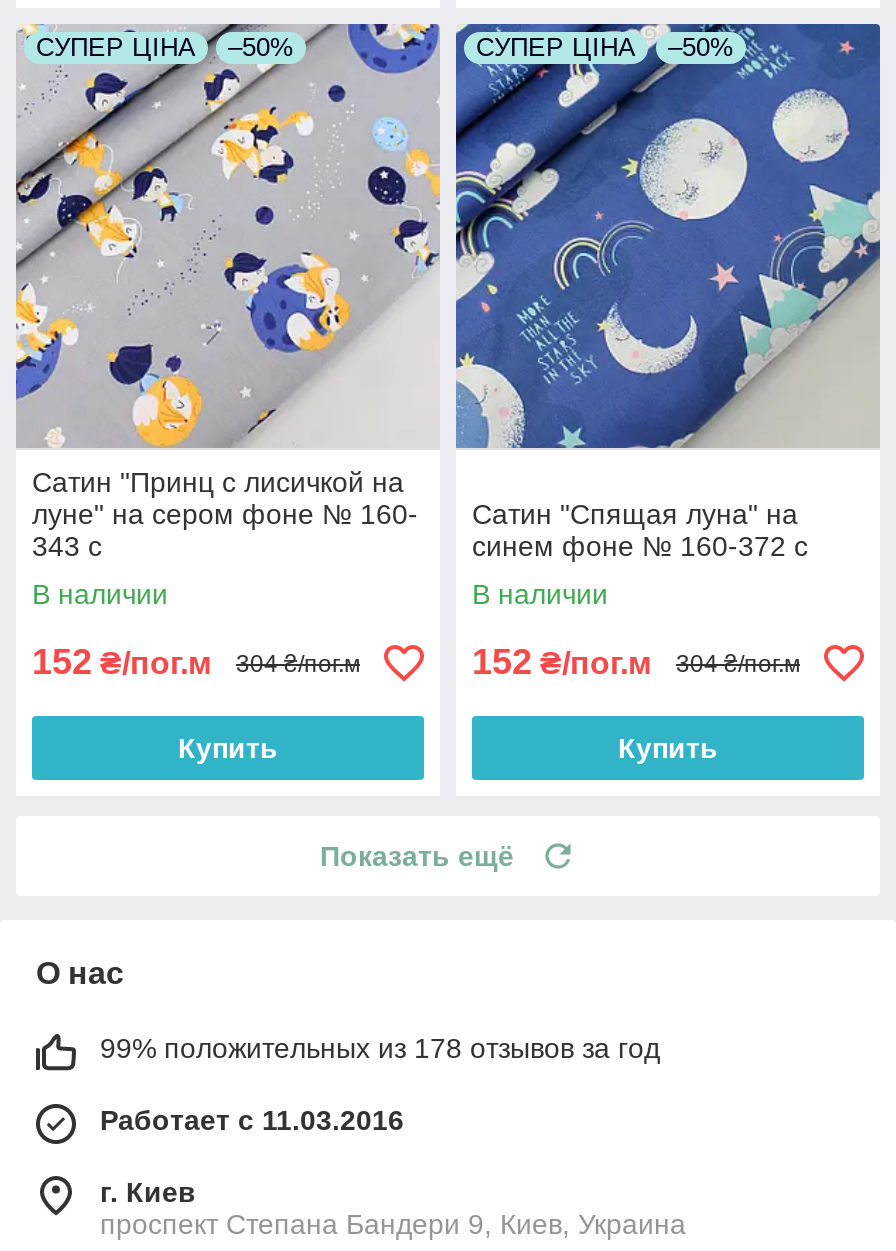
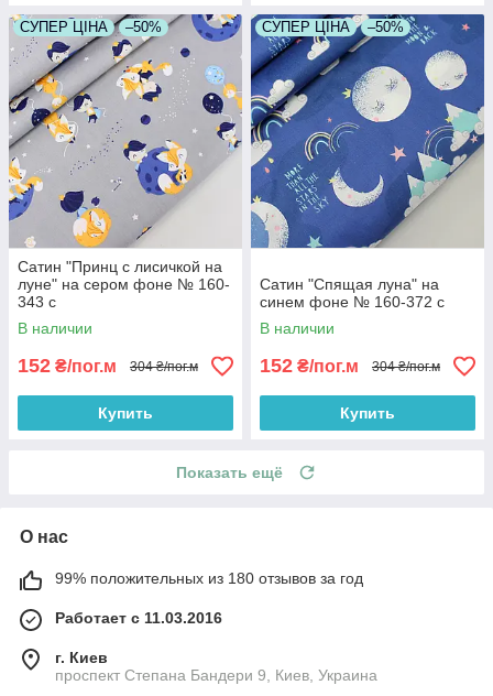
- 99% положительных из 178 отзывов за год
+ 99% положительных из 180 отзывов за год
